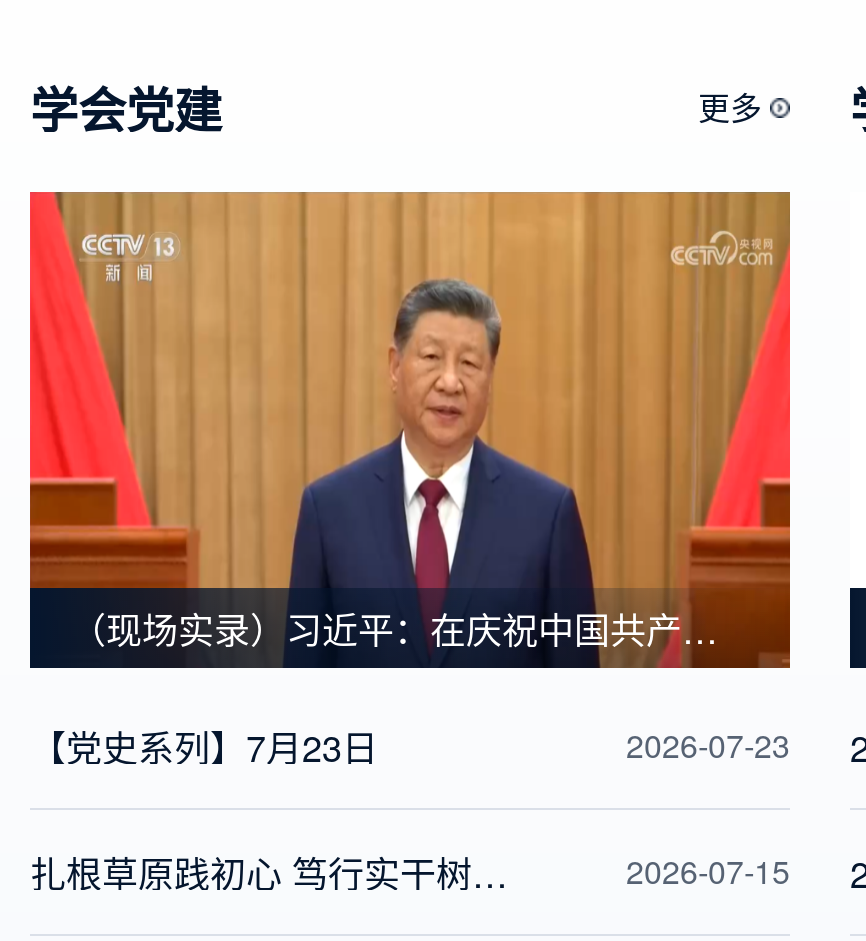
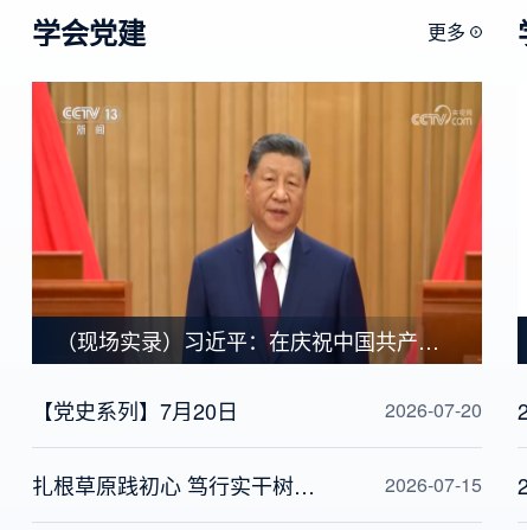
- 【党史系列】7月23日
+ 【党史系列】7月20日

- 2026-07-23
+ 2026-07-20
